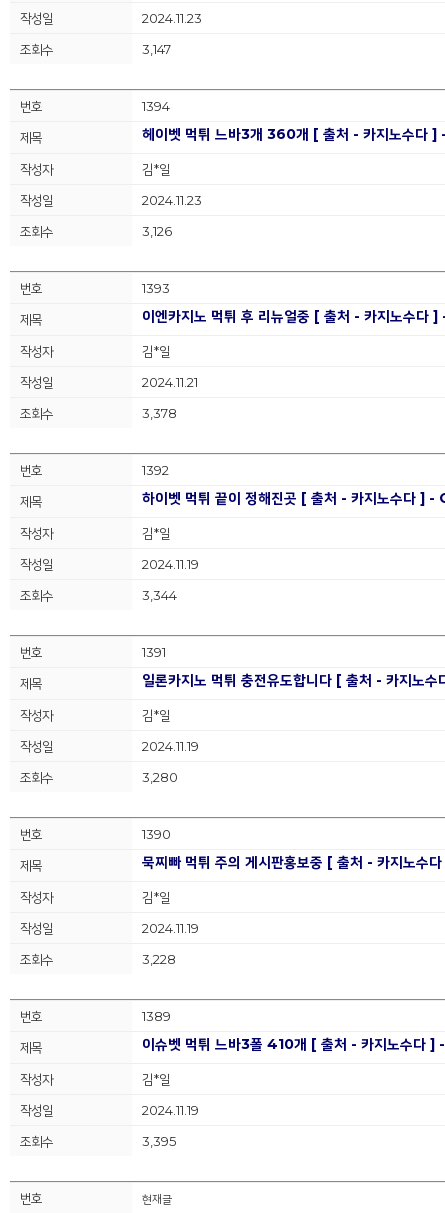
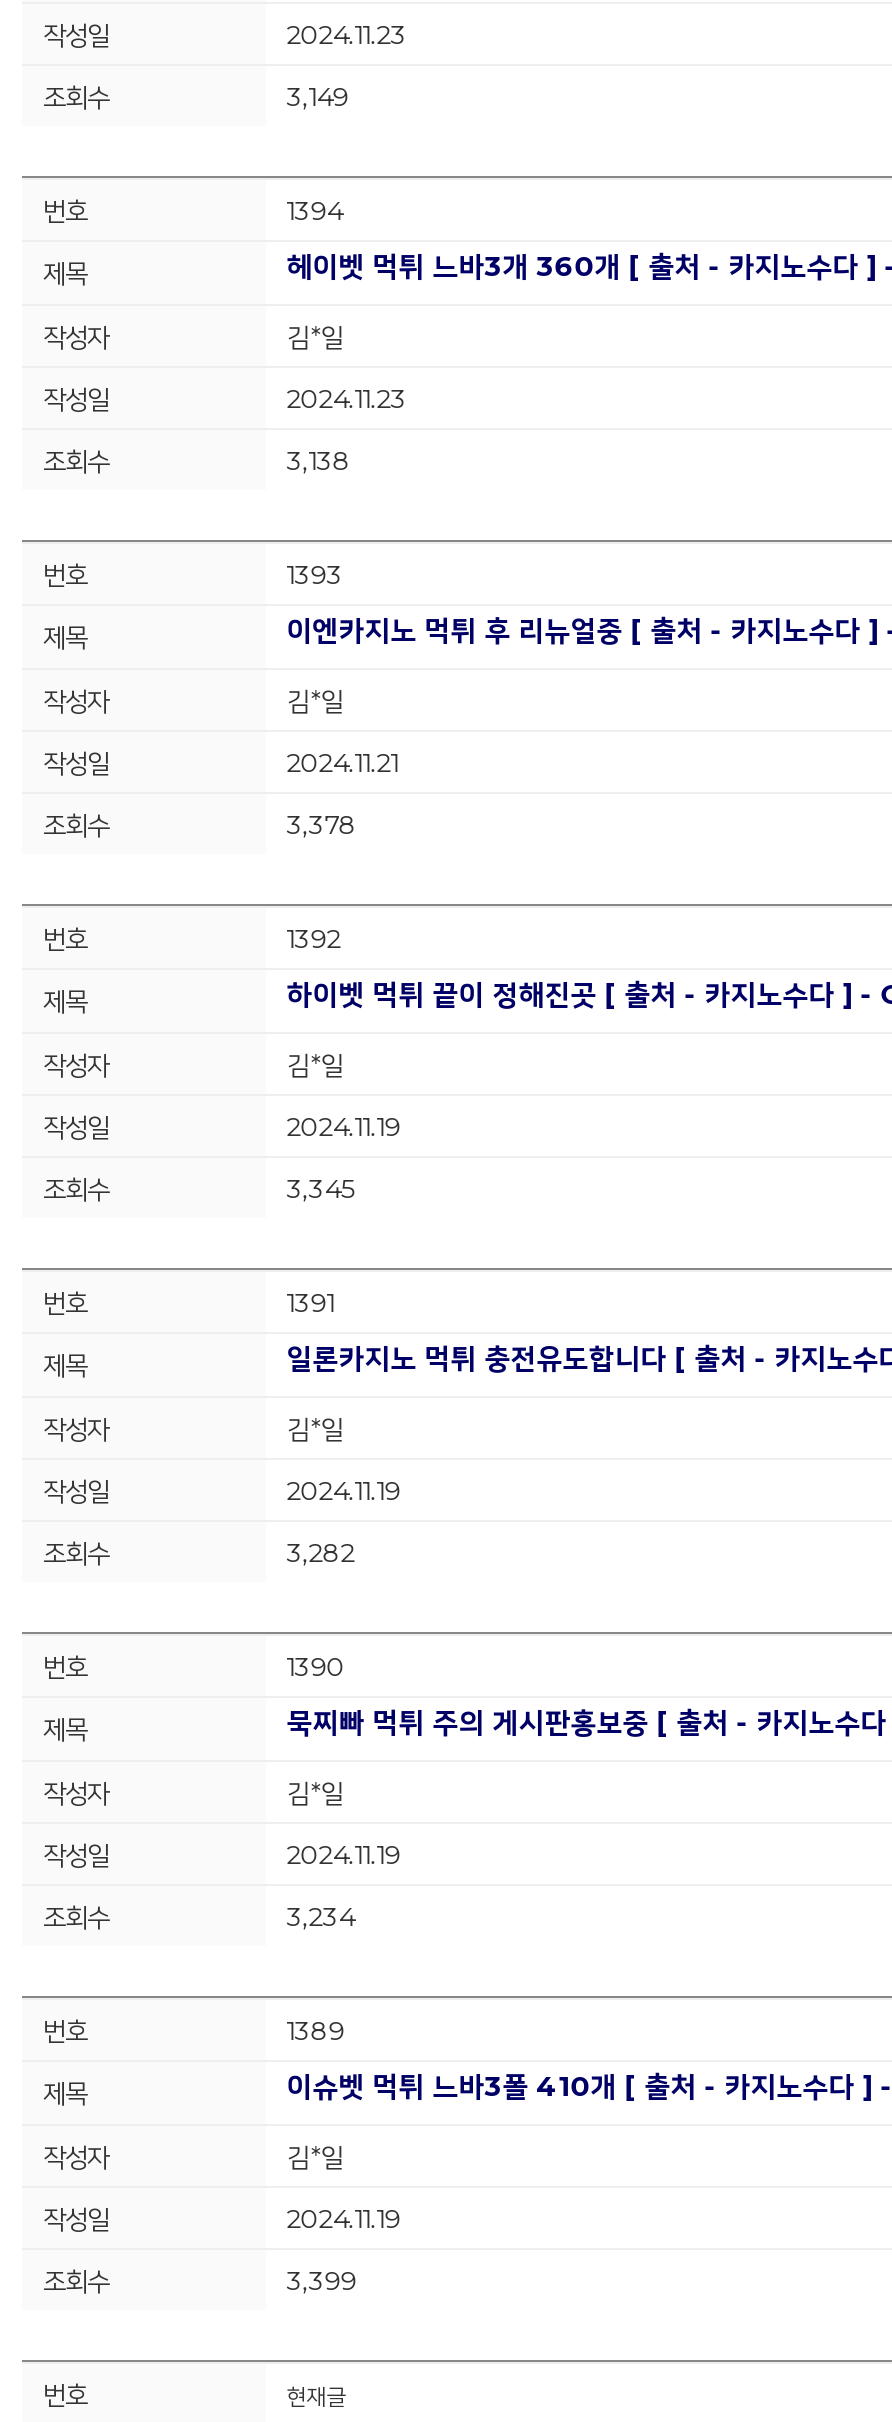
- 3,147
+ 3,149

- 3,126
+ 3,138

- 3,344
+ 3,345

- 3,280
+ 3,282

- 3,228
+ 3,234

- 3,395
+ 3,399
